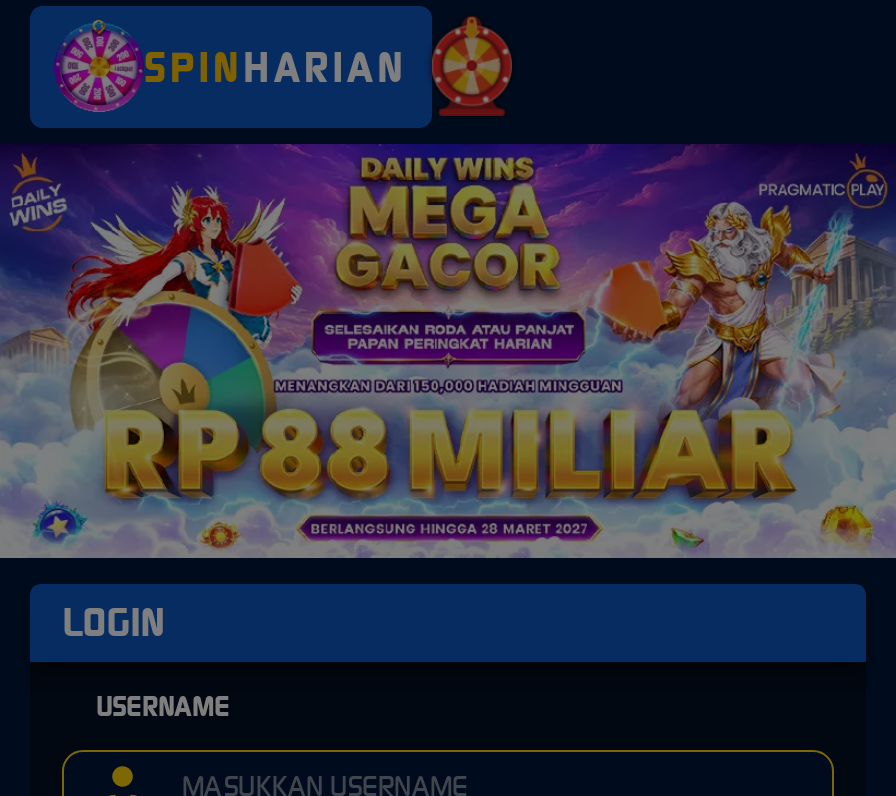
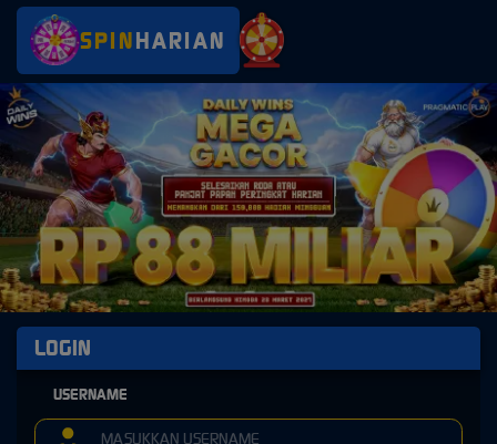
- [image]
+ [image]
